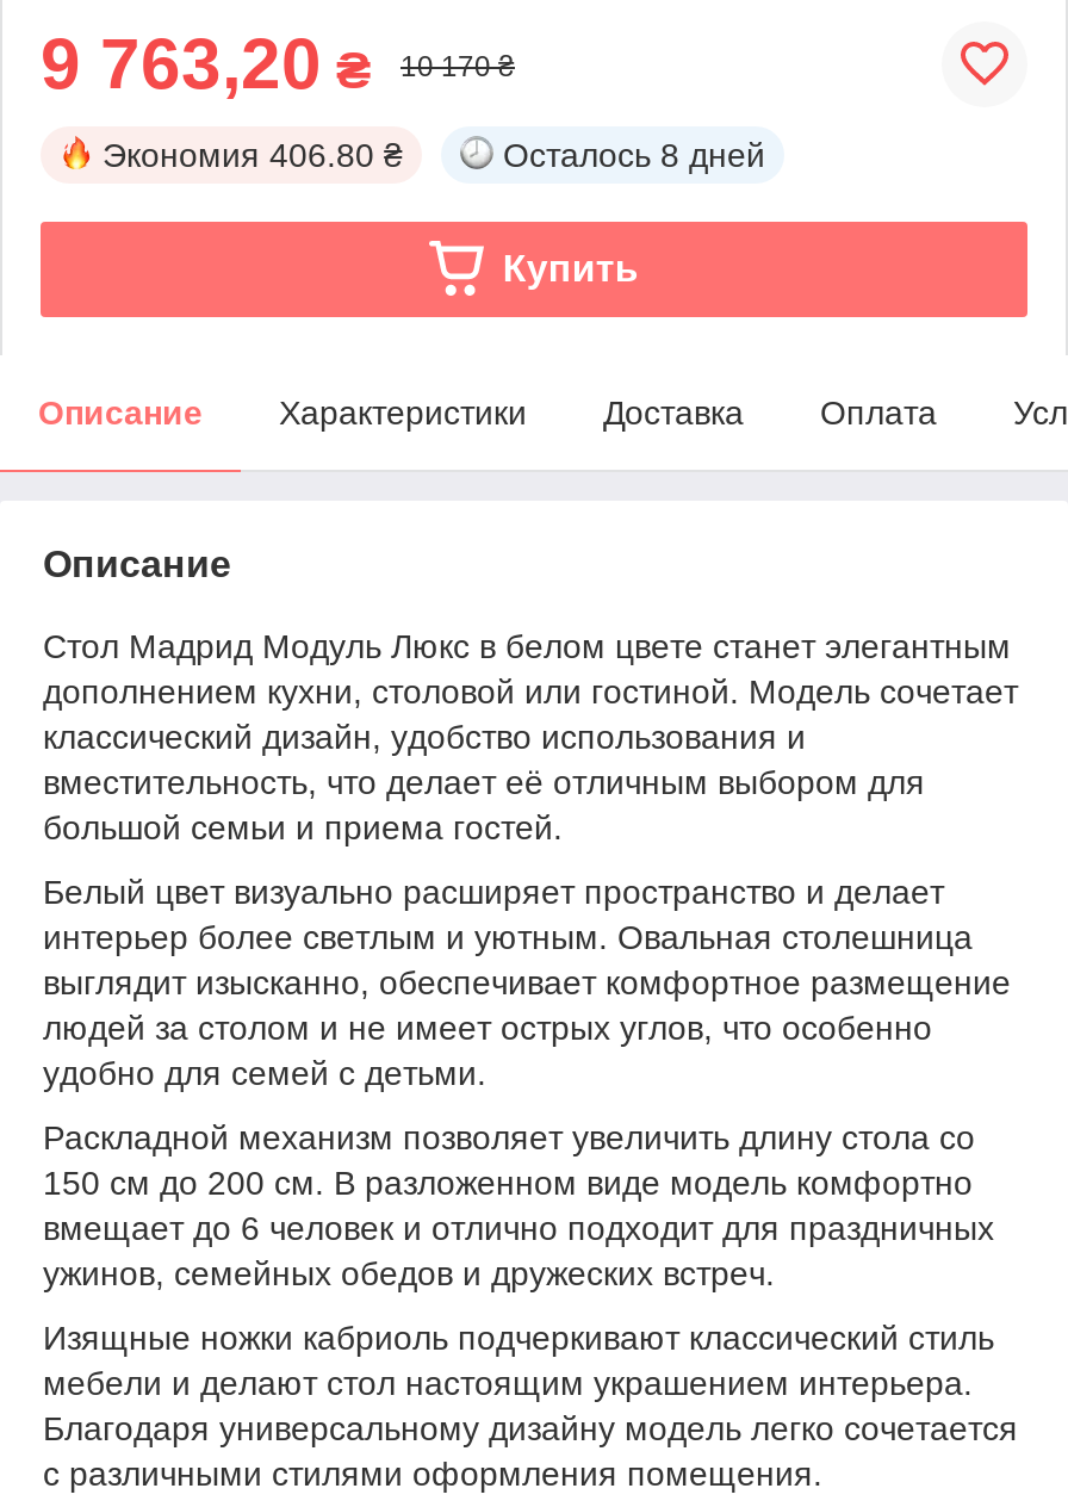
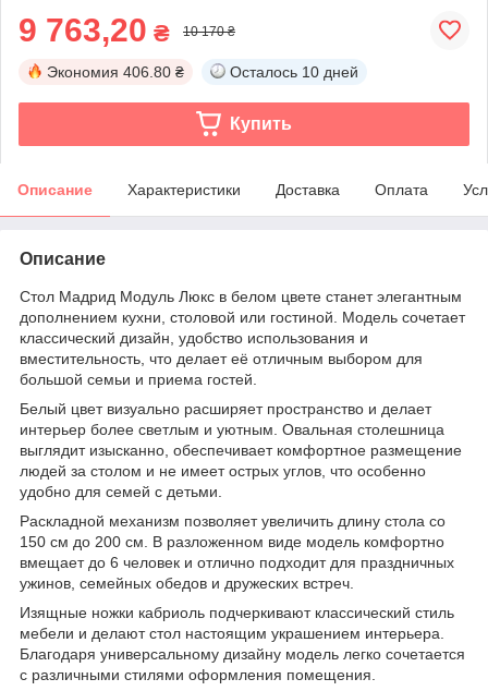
- Осталось 8 дней
+ Осталось 10 дней
